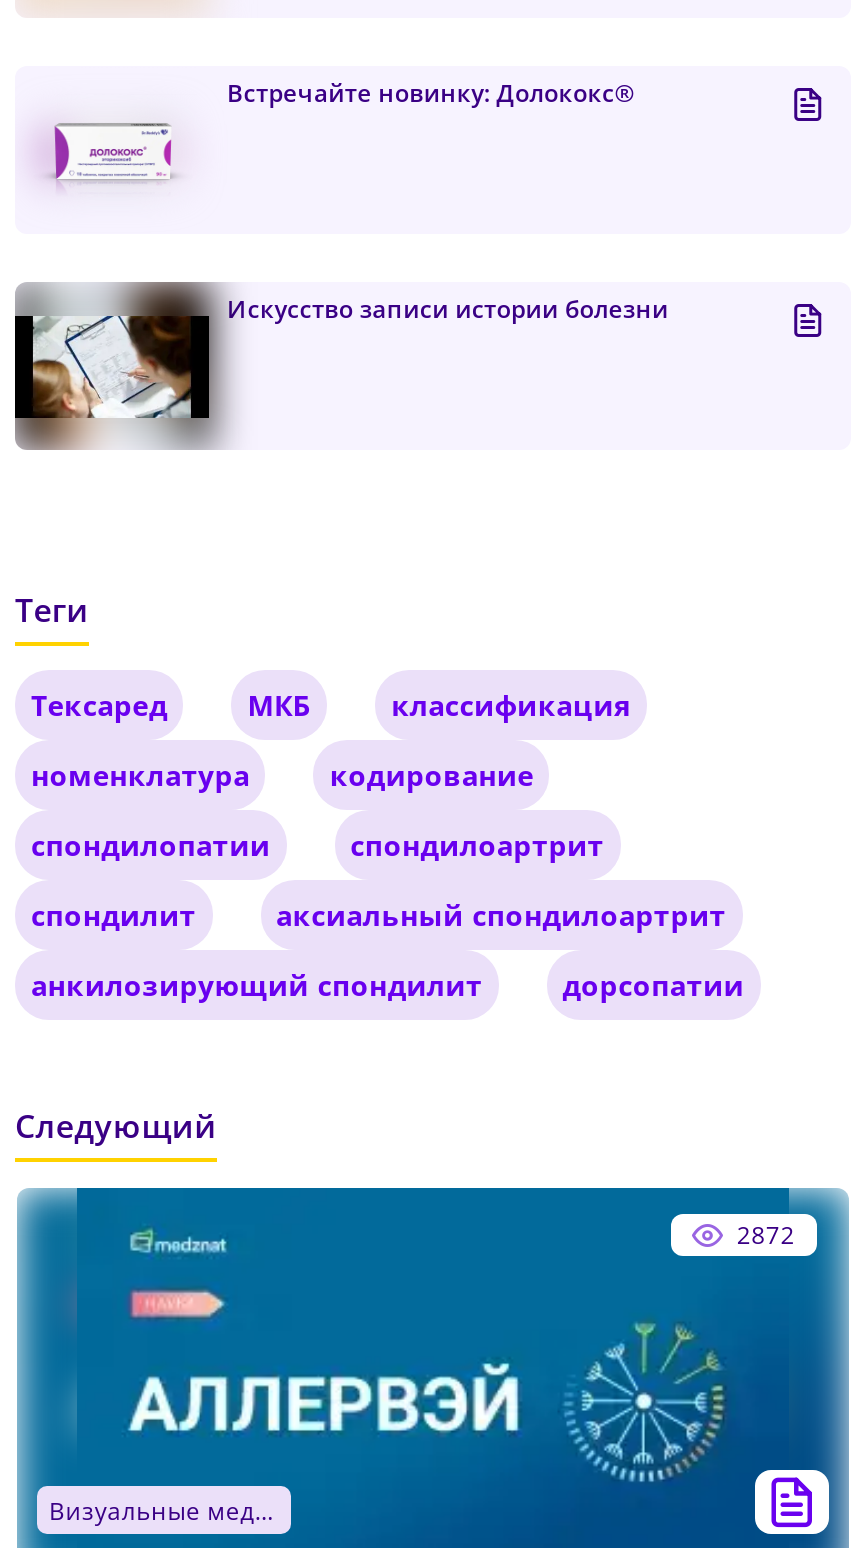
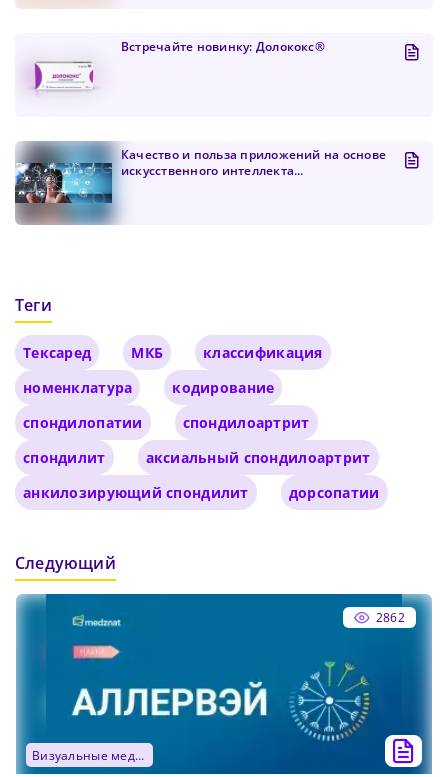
- [image]
- Искусство записи истории болезни
+ [image]
+ Качество и польза приложений на основе
+ искусственного интеллекта...

- 2872
+ 2862
